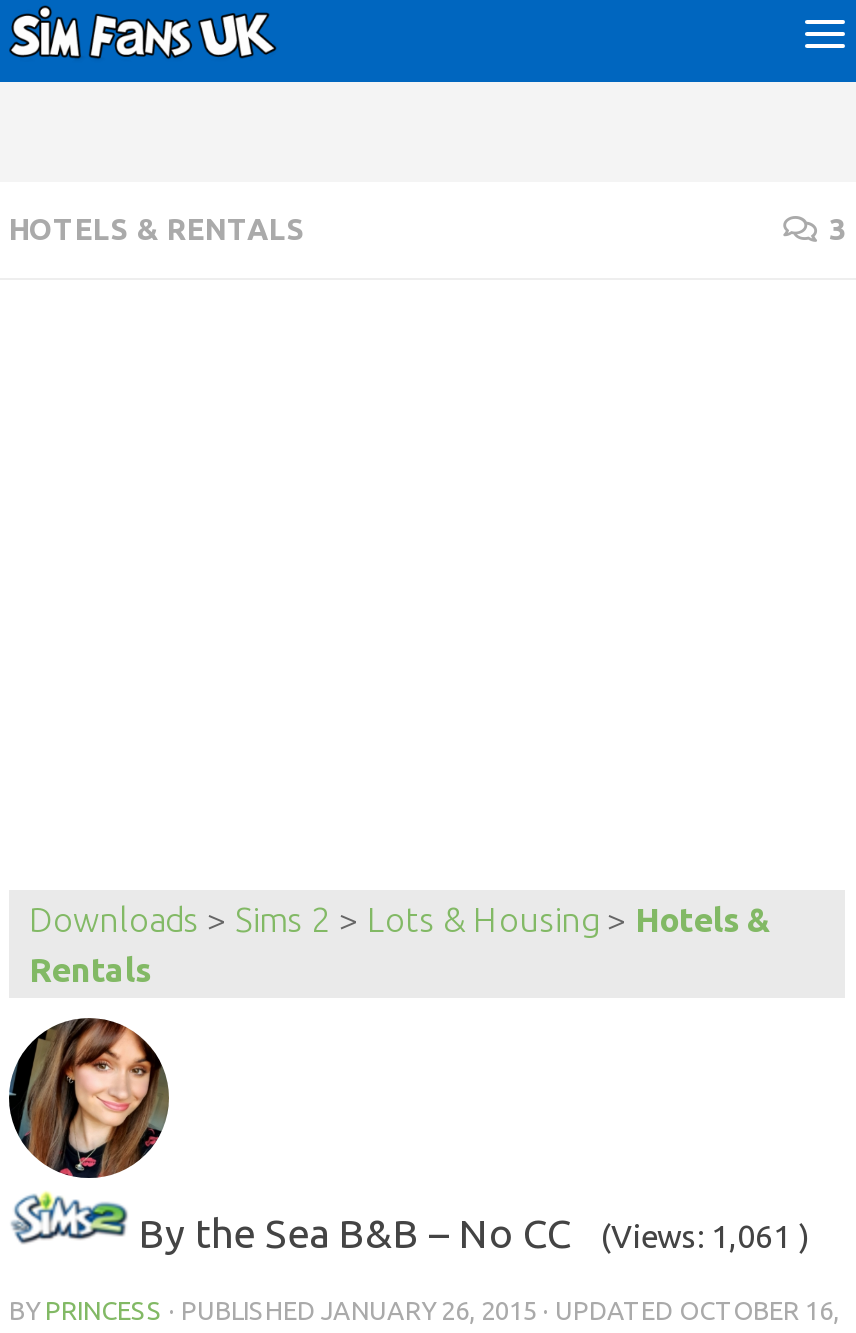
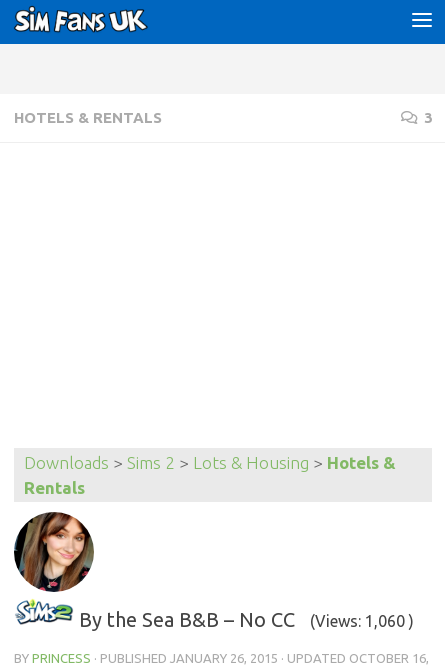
- By the Sea B&B – No CC (Views: 1,061 )
+ By the Sea B&B – No CC (Views: 1,060 )
